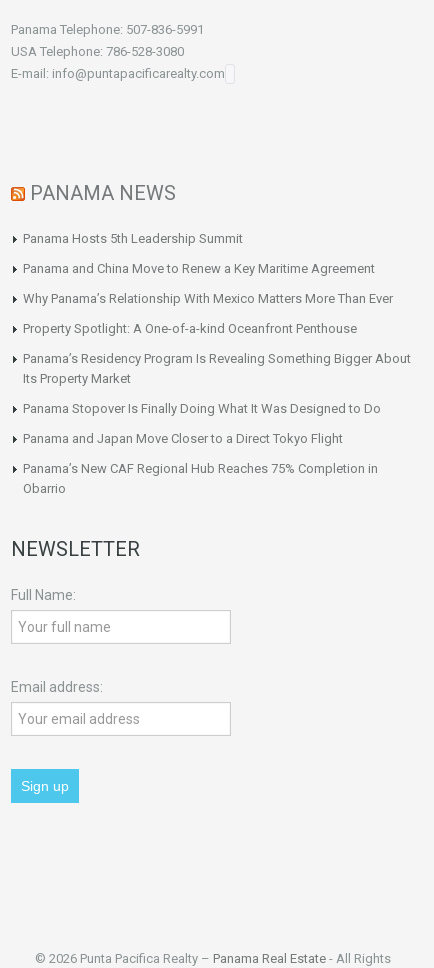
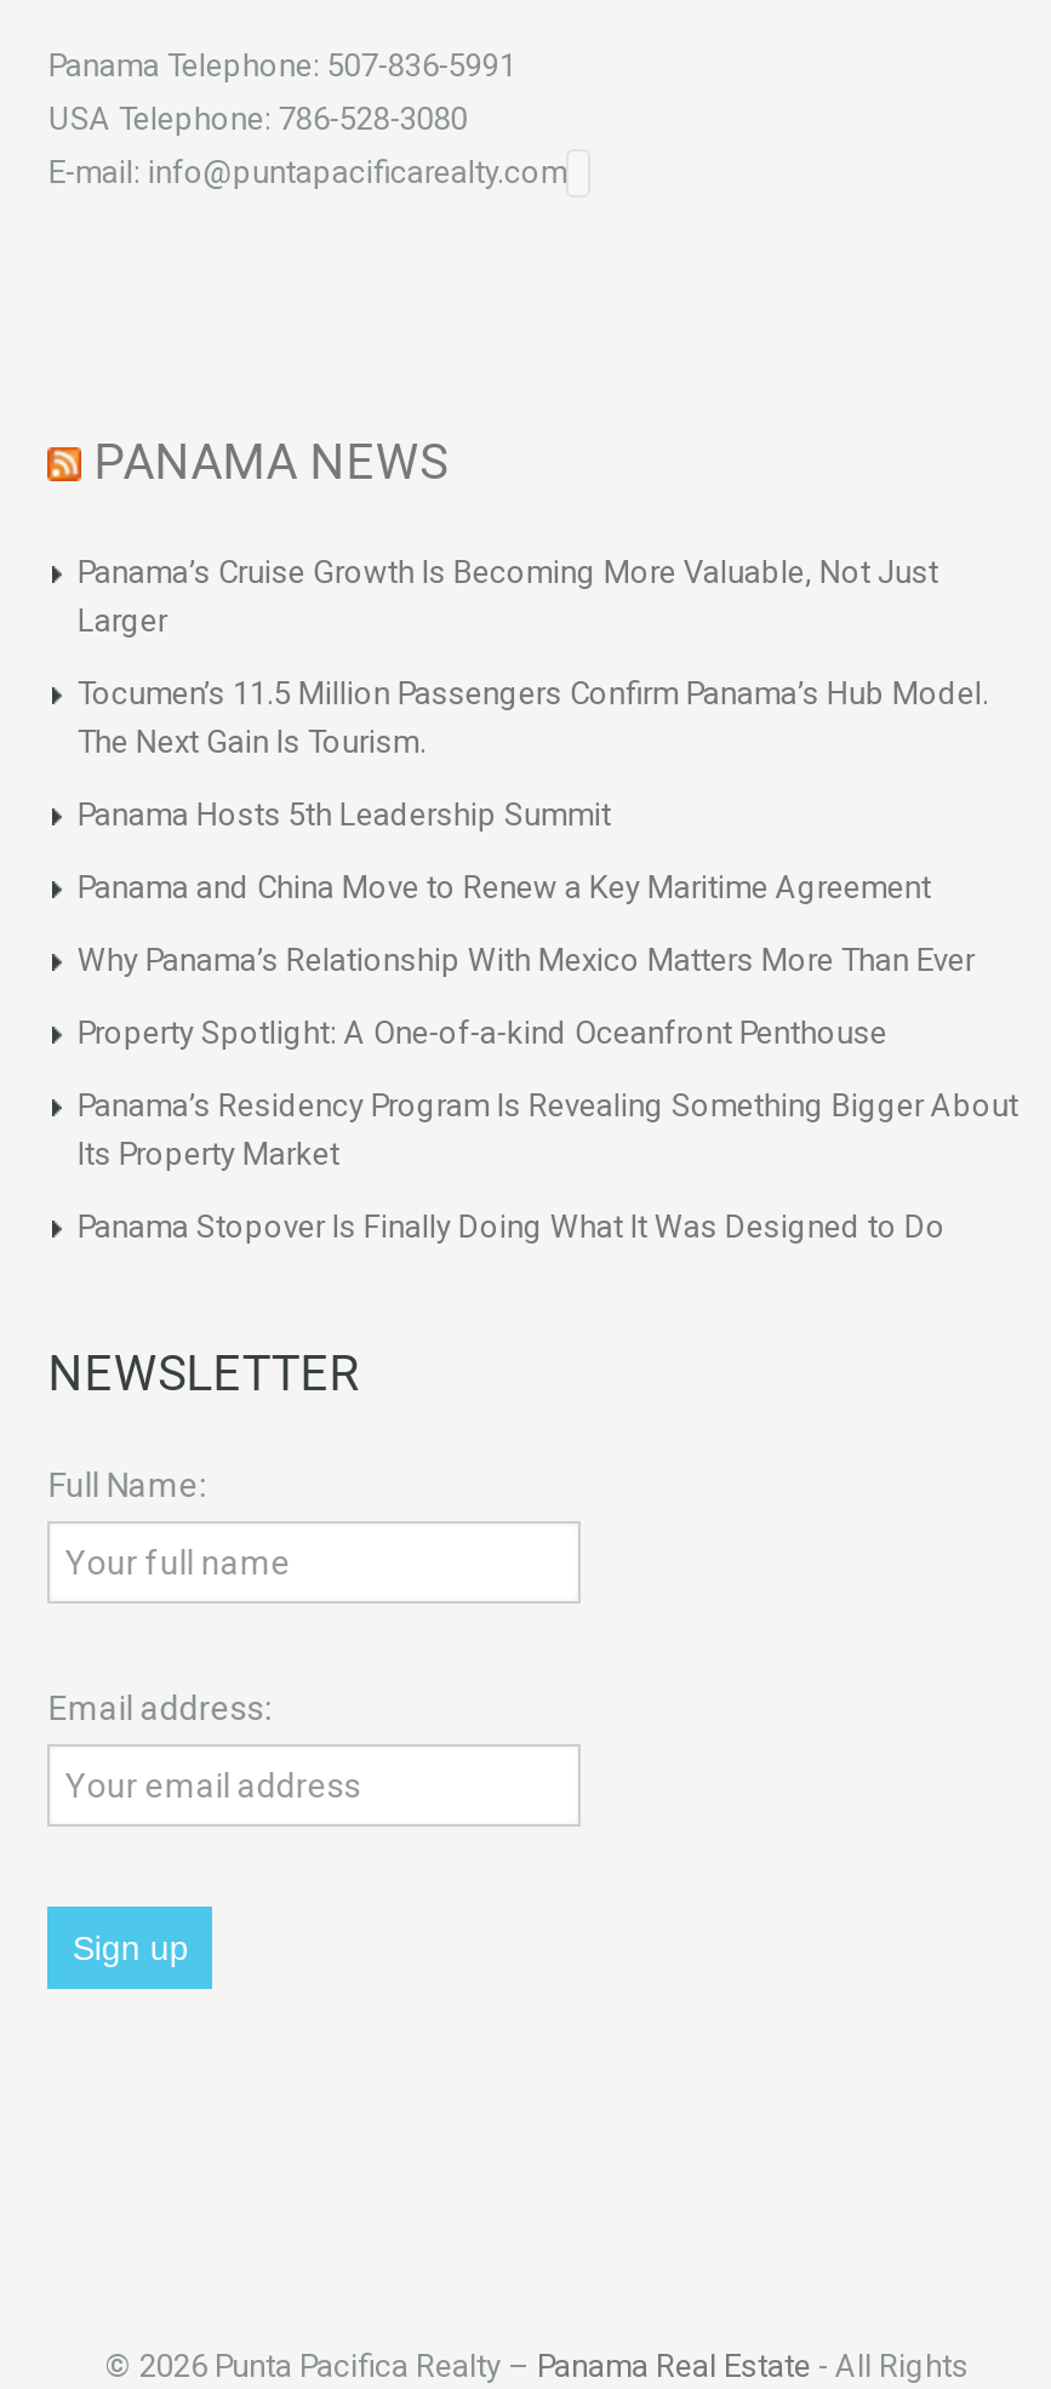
+ Panama’s Cruise Growth Is Becoming More Valuable, Not Just
+ Larger
+ Tocumen’s 11.5 Million Passengers Confirm Panama’s Hub Model.
+ The Next Gain Is Tourism.

moved down: Panama Hosts 5th Leadership Summit | Panama and China Move to Renew a Key Maritime Agreement | Why Panama’s Relationship With Mexico Matters More Than Ever | Property Spotlight: A One-of-a-kind Oceanfront Penthouse | Panama’s Residency Program Is Revealing Something Bigger About | Its Property Market | Panama Stopover Is Finally Doing What It Was Designed to Do

- Panama and Japan Move Closer to a Direct Tokyo Flight
- Panama’s New CAF Regional Hub Reaches 75% Completion in
- Obarrio
